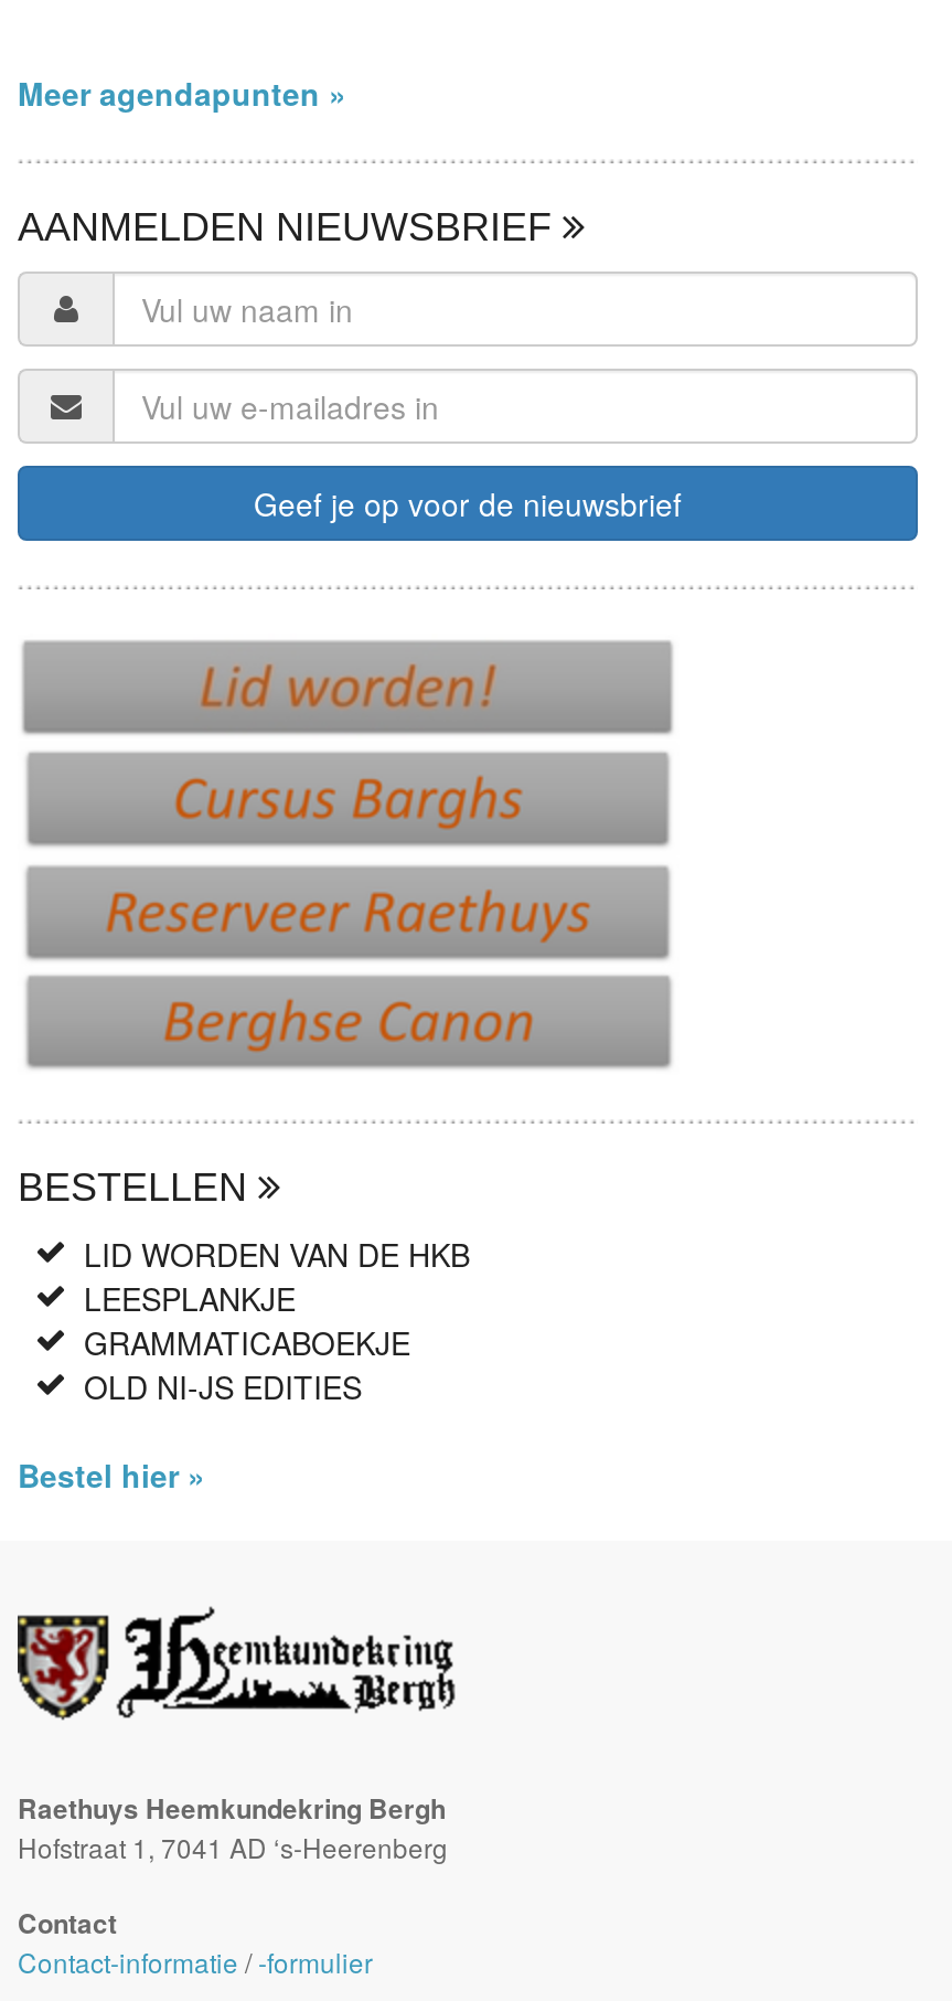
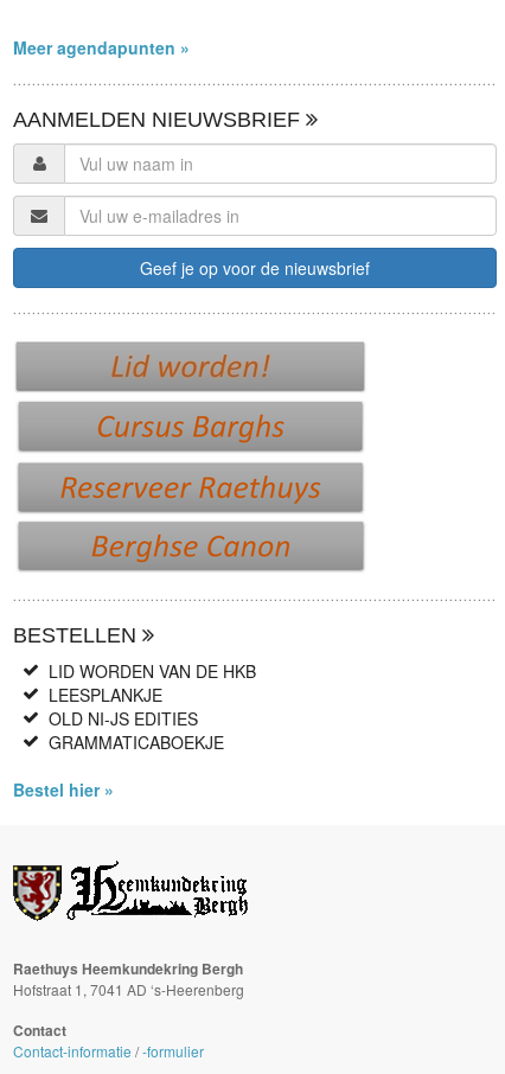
moved down: GRAMMATICABOEKJE

moved up: OLD NI-JS EDITIES
